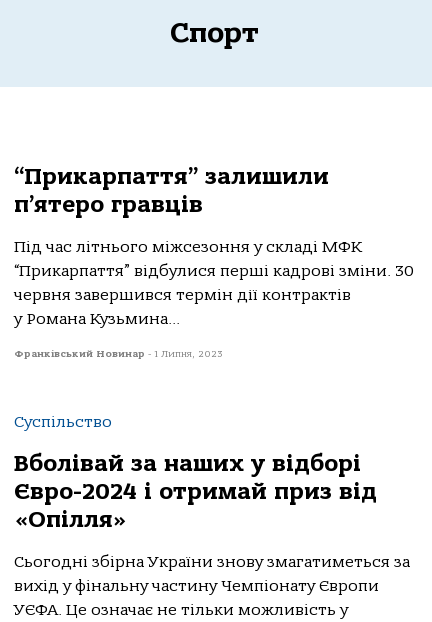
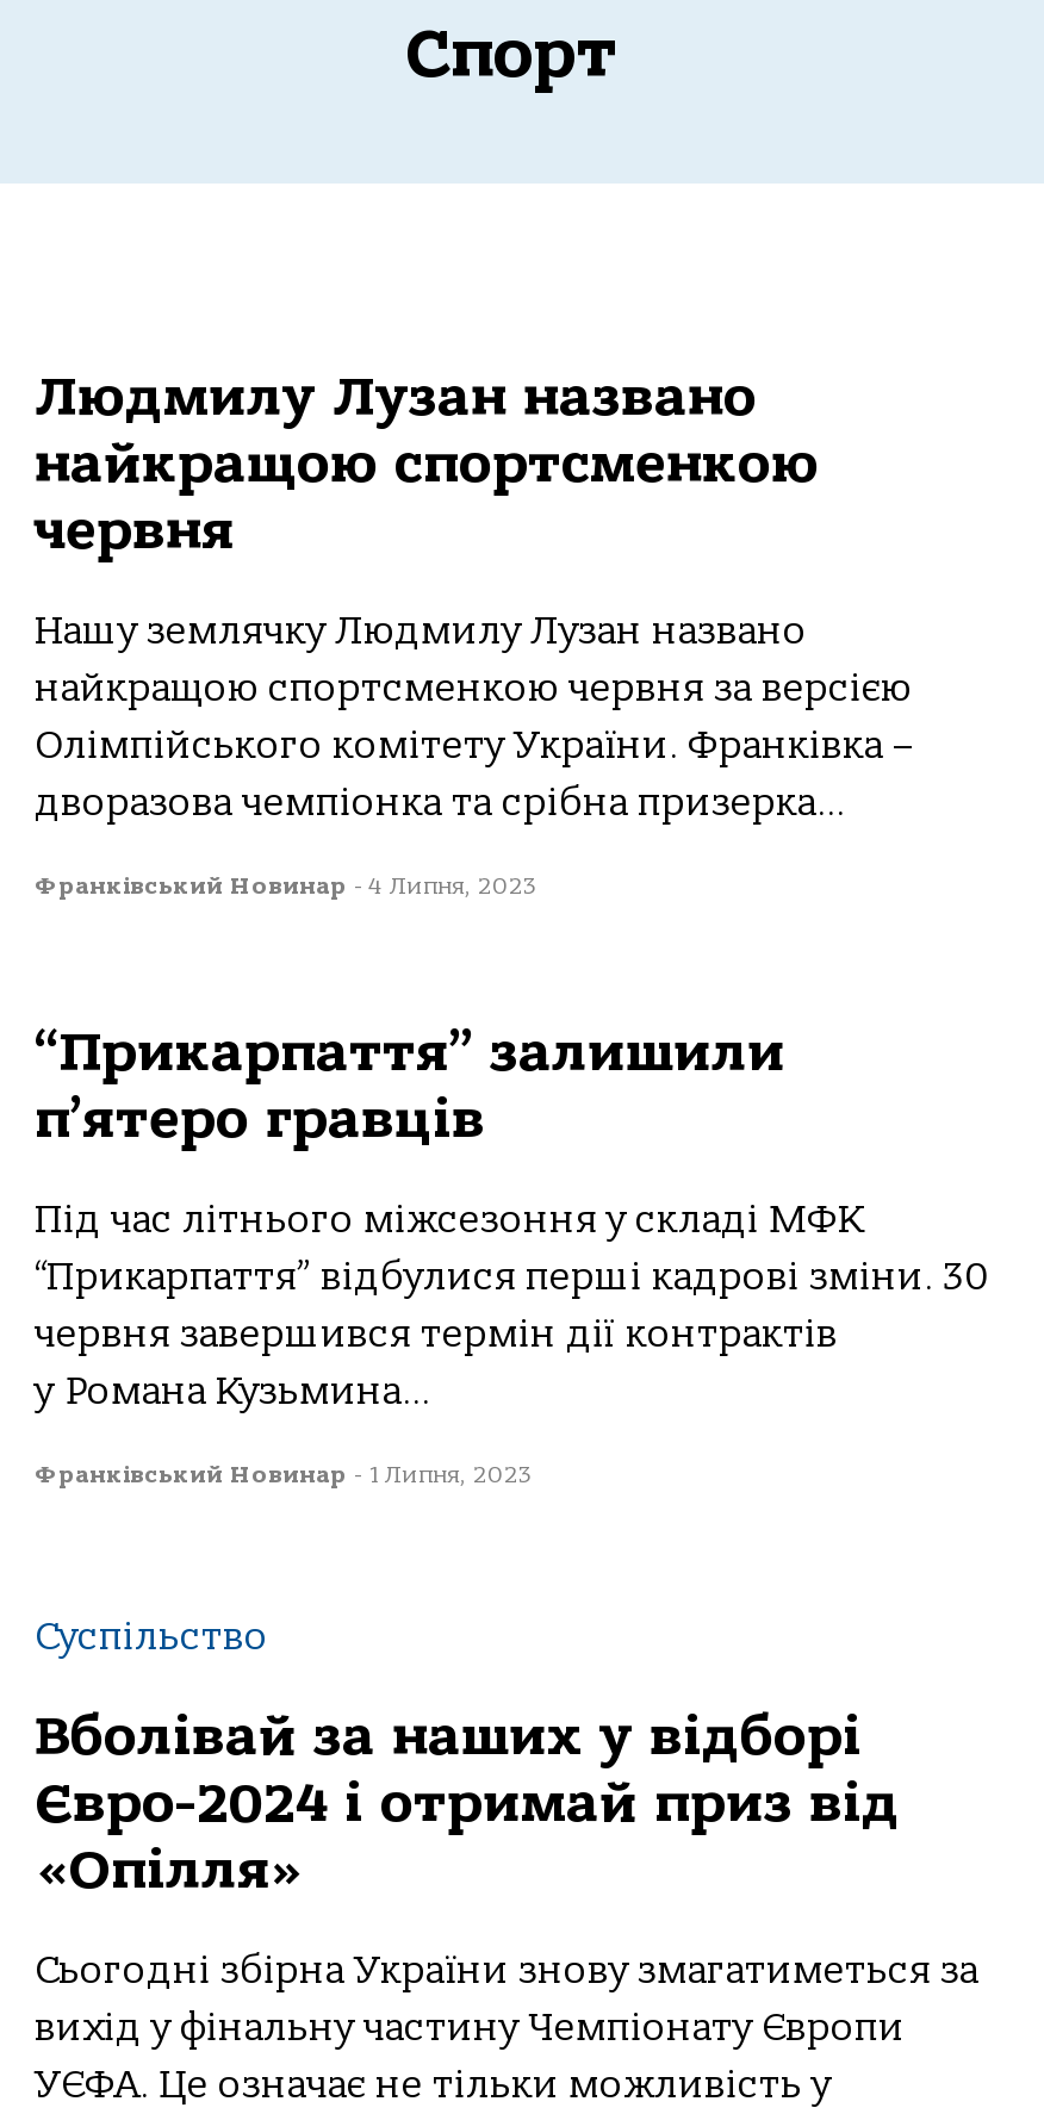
+ Людмилу Лузан названо
+ найкращою спортсменкою
+ червня
+ Нашу землячку Людмилу Лузан названо
+ найкращою спортсменкою червня за версією
+ Олімпійського комітету України. Франківка –
+ дворазова чемпіонка та срібна призерка...
+ Франківський Новинар - 4 Липня, 2023
